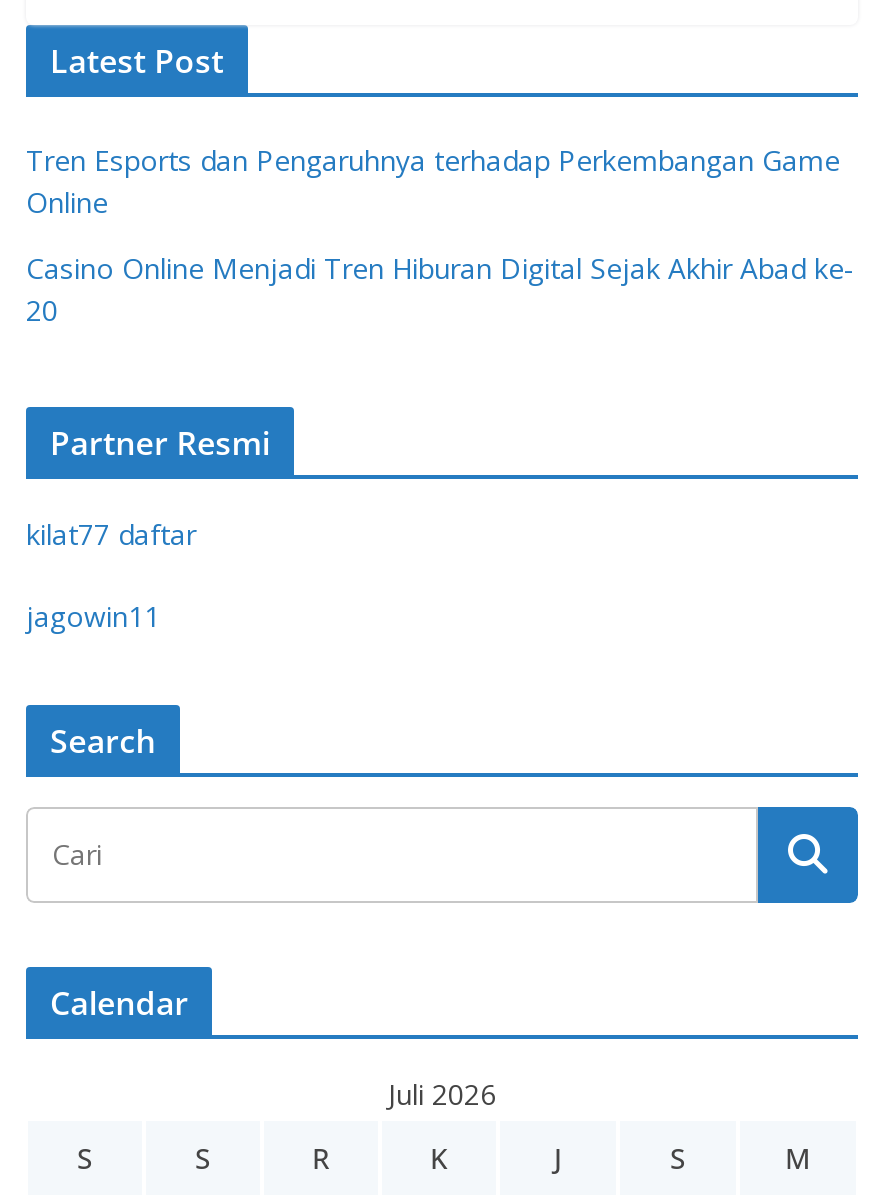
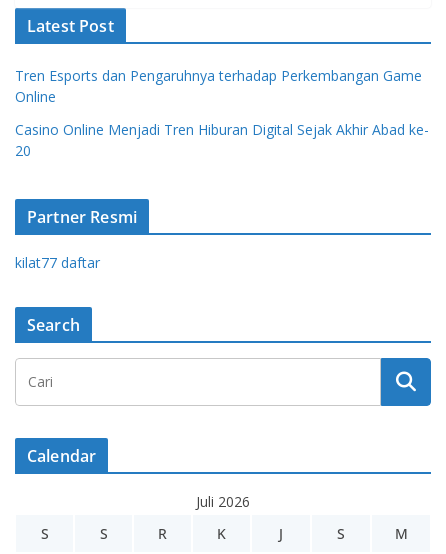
- jagowin11
